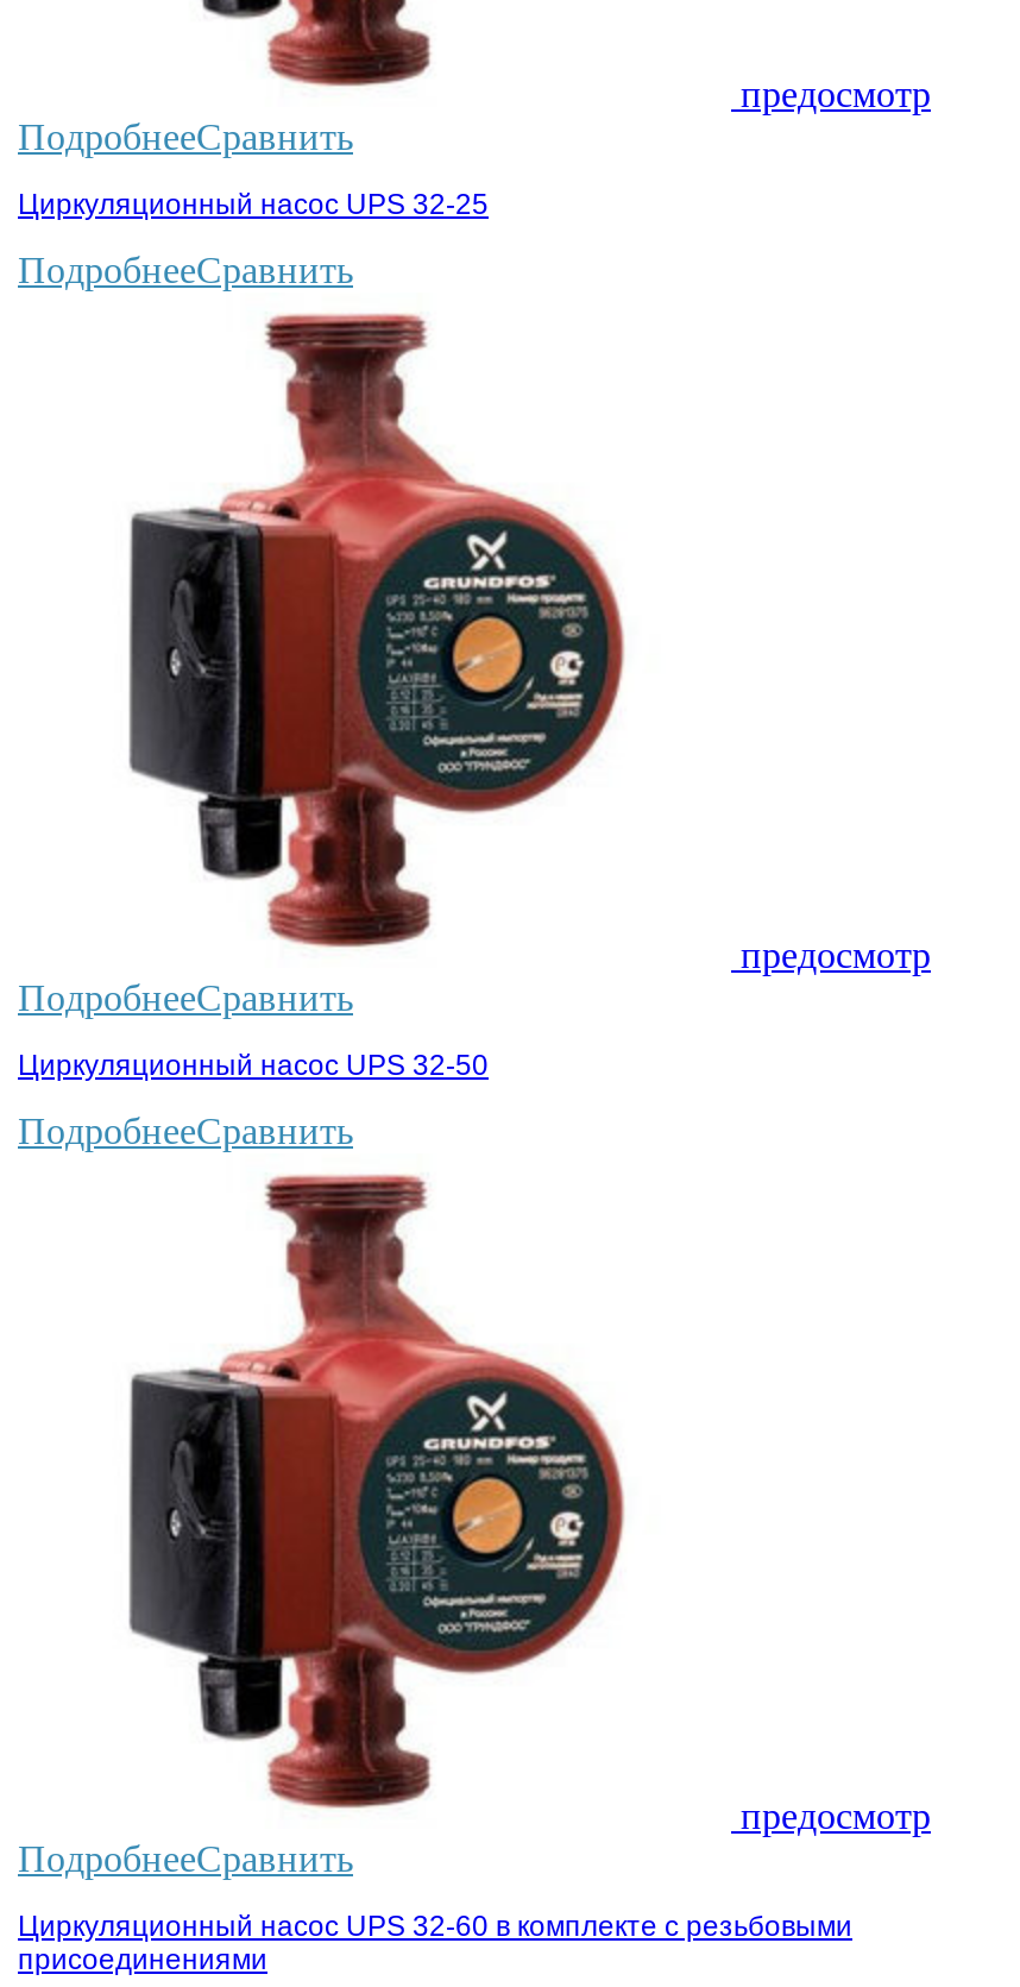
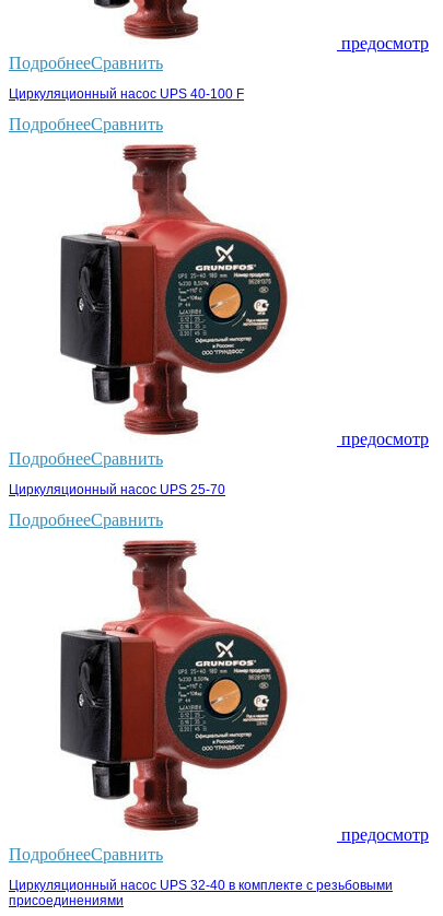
- Циркуляционный насос UPS 32-25
+ Циркуляционный насос UPS 40-100 F

- Циркуляционный насос UPS 32-50
+ Циркуляционный насос UPS 25-70

- Циркуляционный насос UPS 32-60 в комплекте с резьбовыми
+ Циркуляционный насос UPS 32-40 в комплекте с резьбовыми
